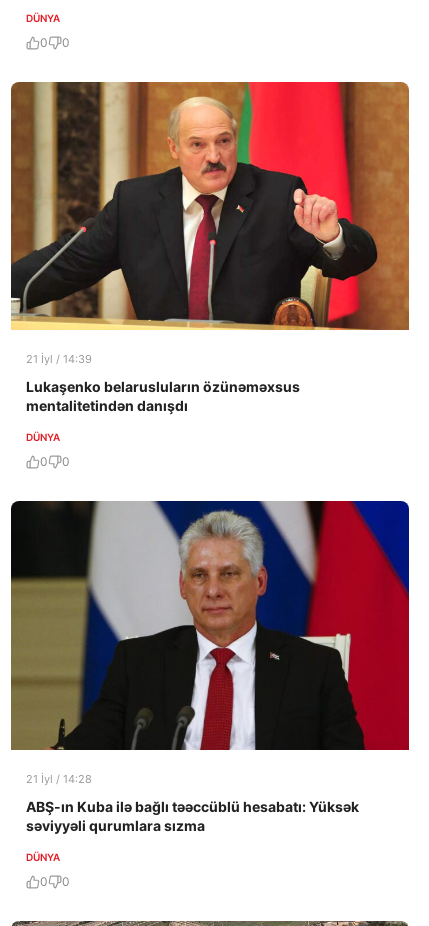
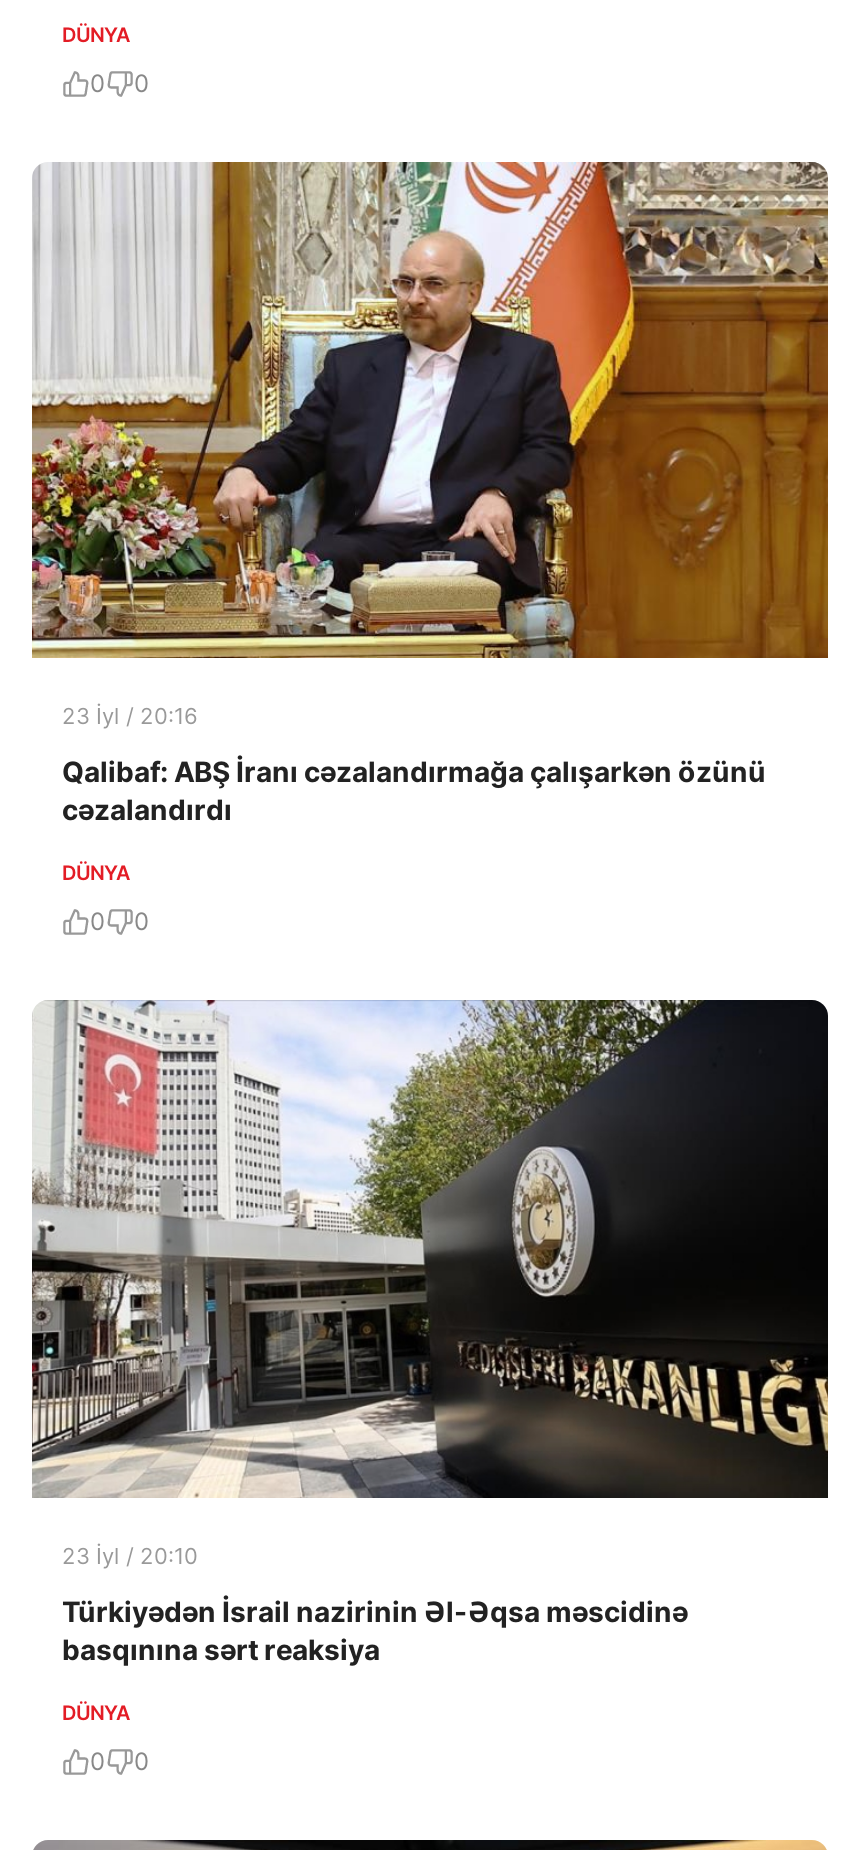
- [image]
- 21 İyl / 14:39
+ [image]
+ 23 İyl / 20:16

- Lukaşenko belarusluların özünəməxsus
- mentalitetindən danışdı
+ Qalibaf: ABŞ İranı cəzalandırmağa çalışarkən özünü
+ cəzalandırdı

- [image]
- 21 İyl / 14:28
+ [image]
+ 23 İyl / 20:10

- ABŞ-ın Kuba ilə bağlı təəccüblü hesabatı: Yüksək
- səviyyəli qurumlara sızma
+ Türkiyədən İsrail nazirinin Əl-Əqsa məscidinə
+ basqınına sərt reaksiya
